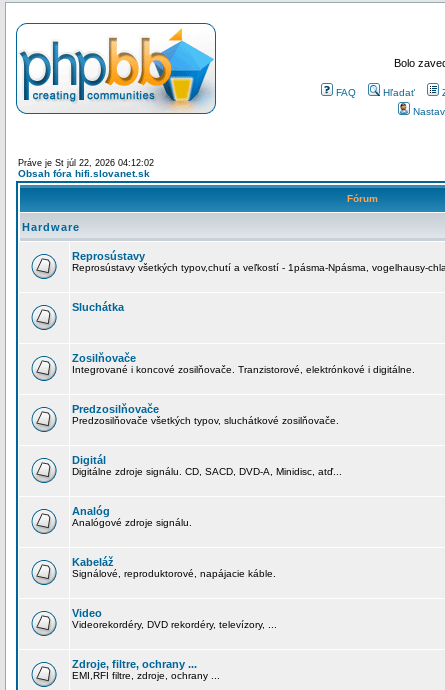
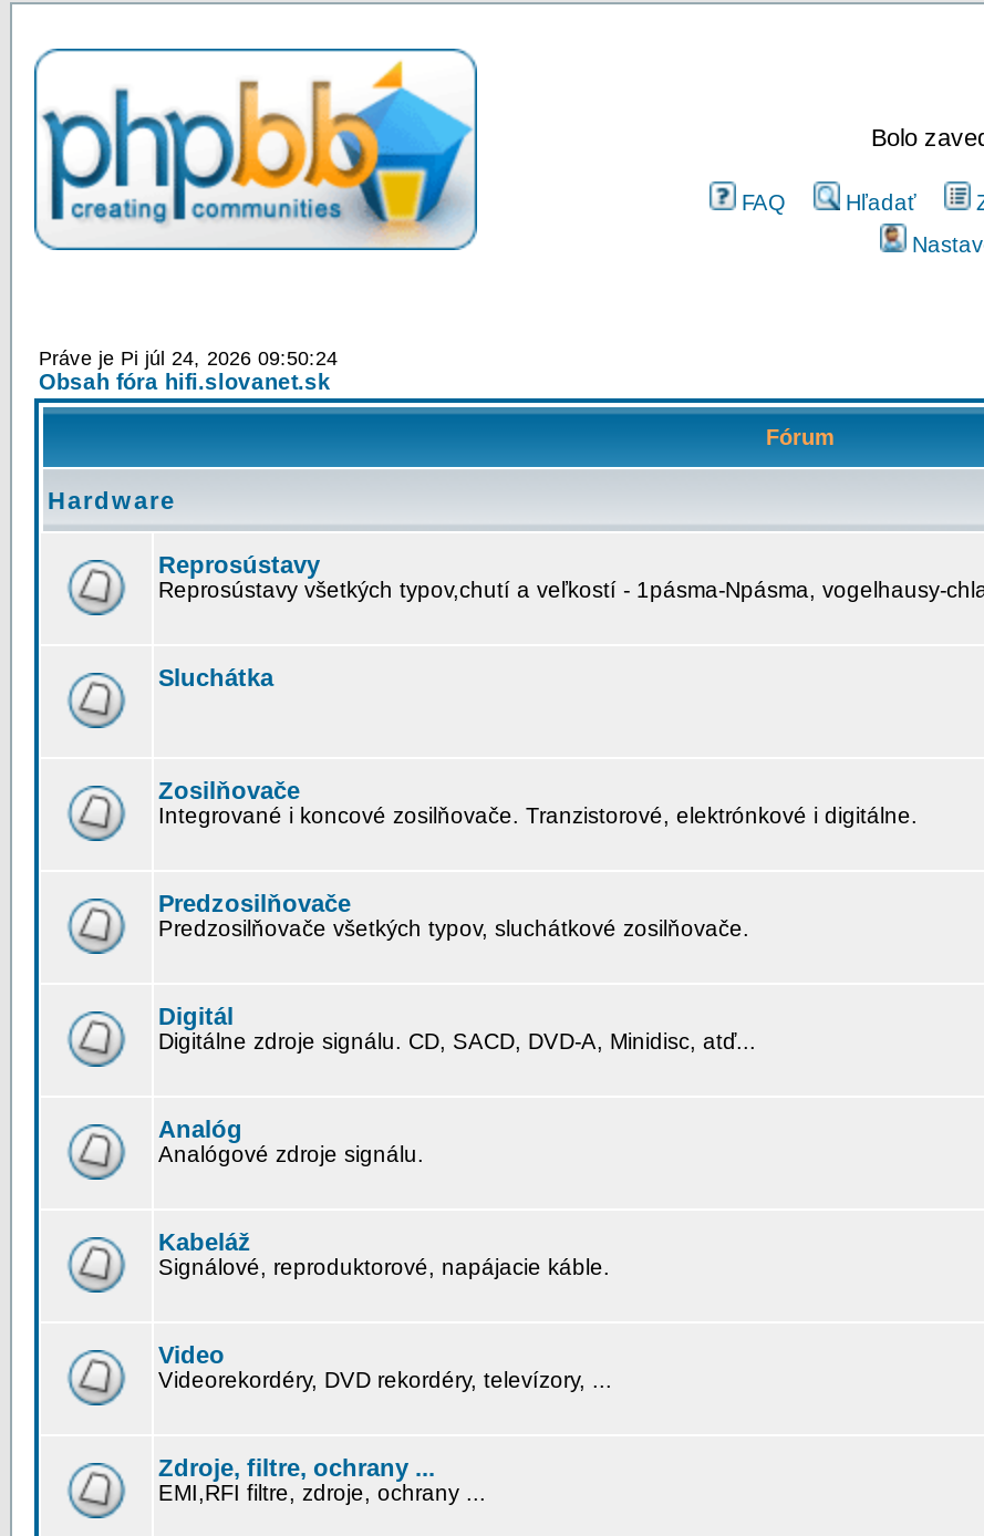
- Práve je St júl 22, 2026 04:12:02
+ Práve je Pi júl 24, 2026 09:50:24
